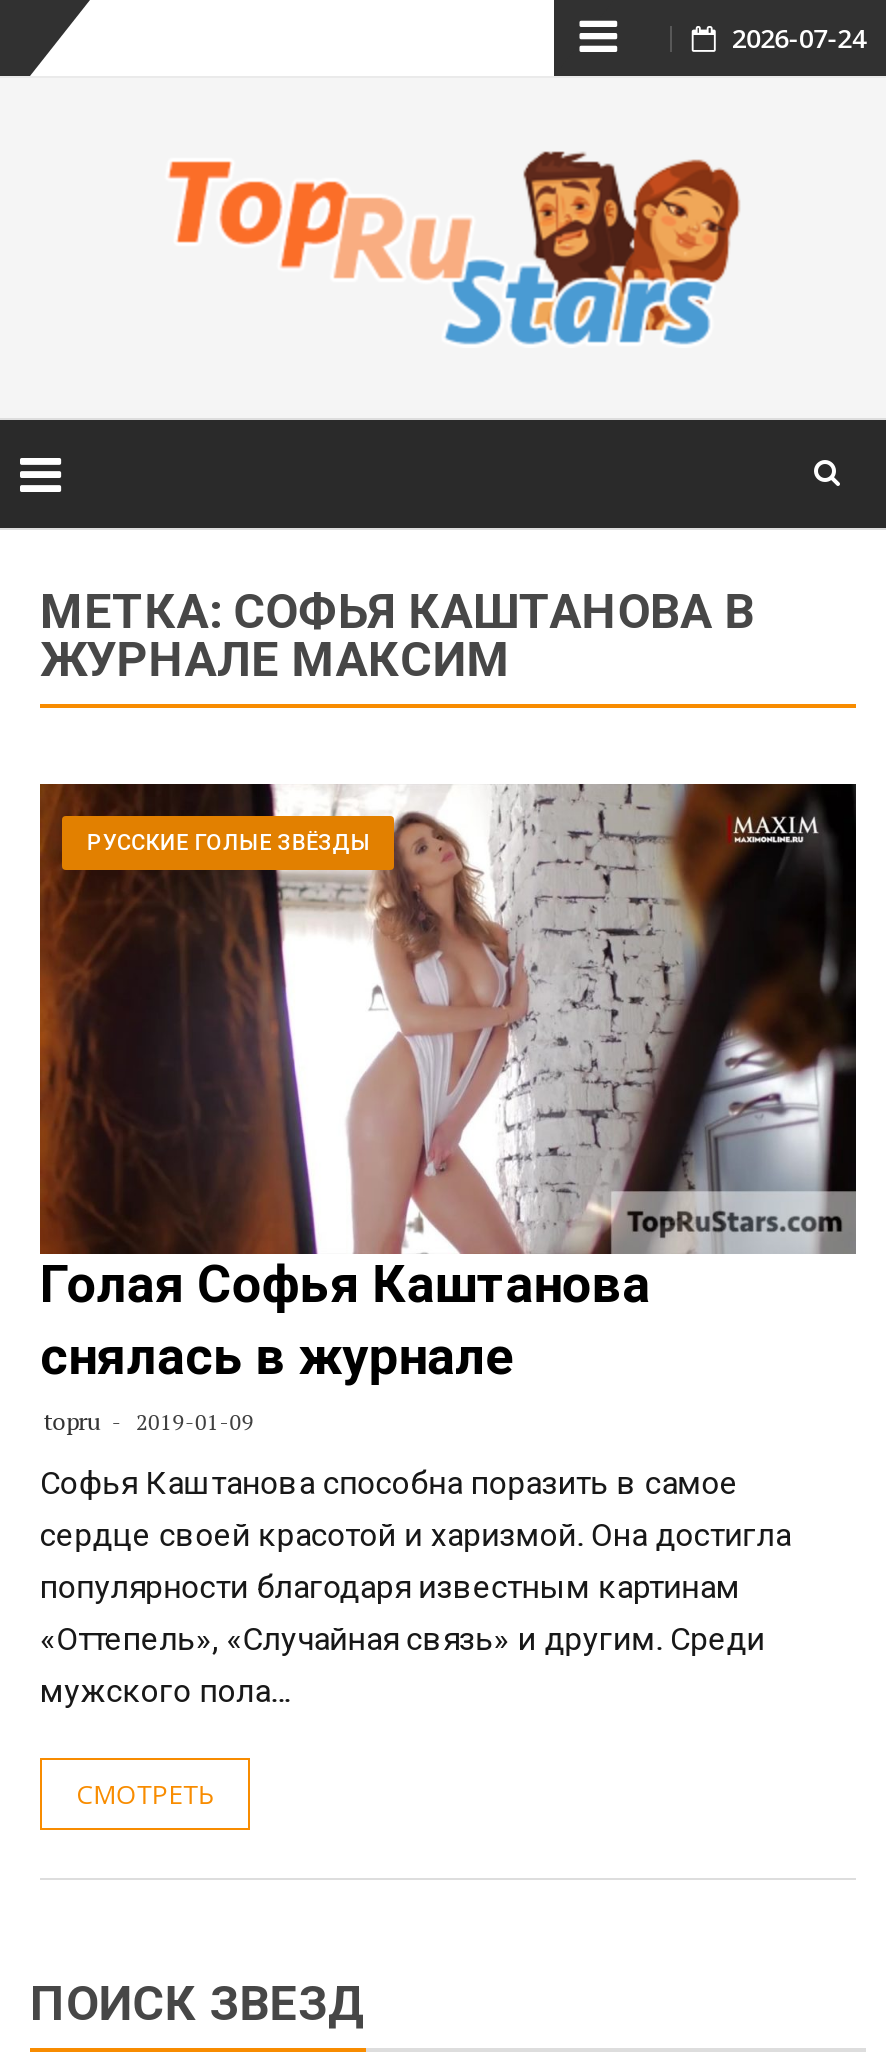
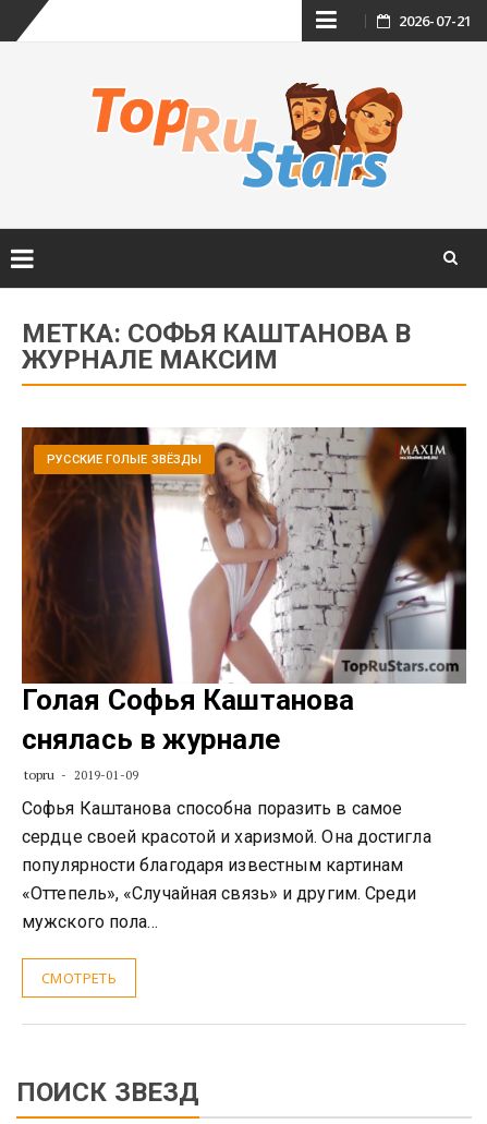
- 2026-07-24
+ 2026-07-21
